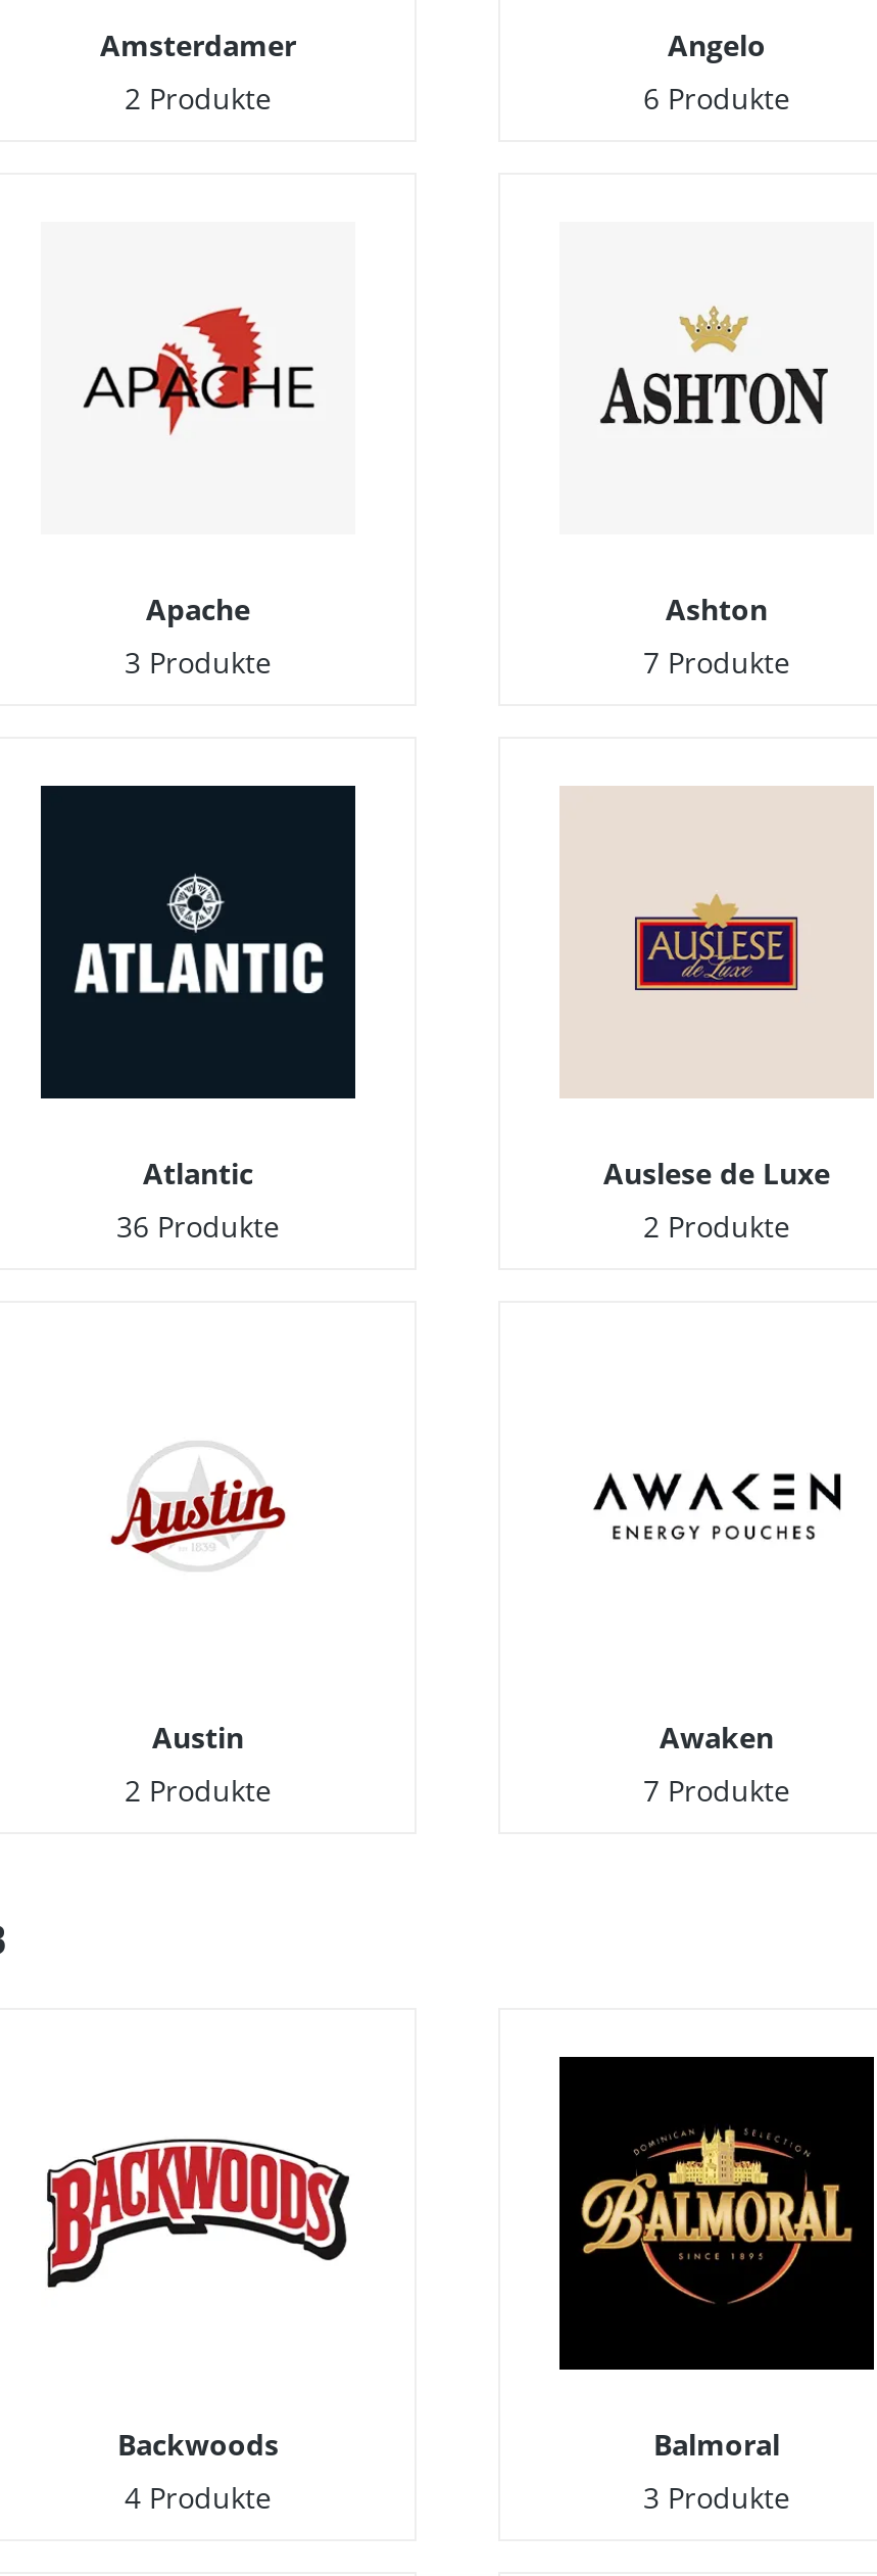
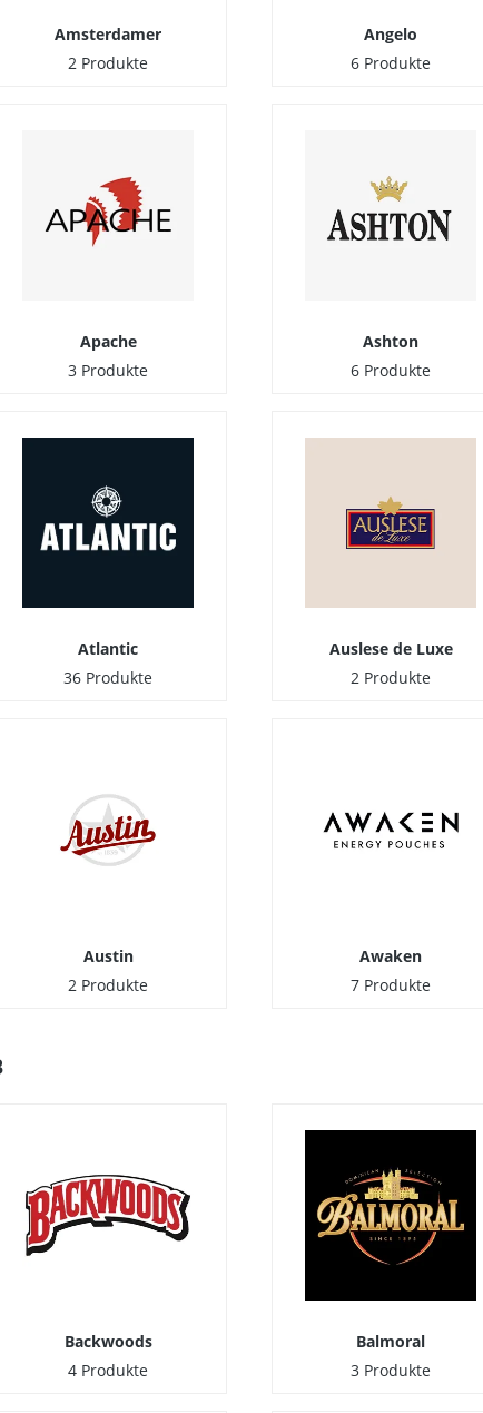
- 7 Produkte
+ 6 Produkte
